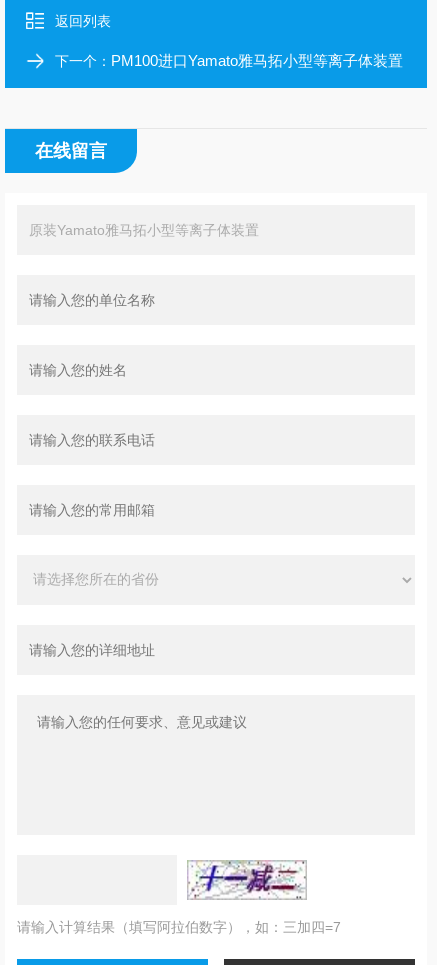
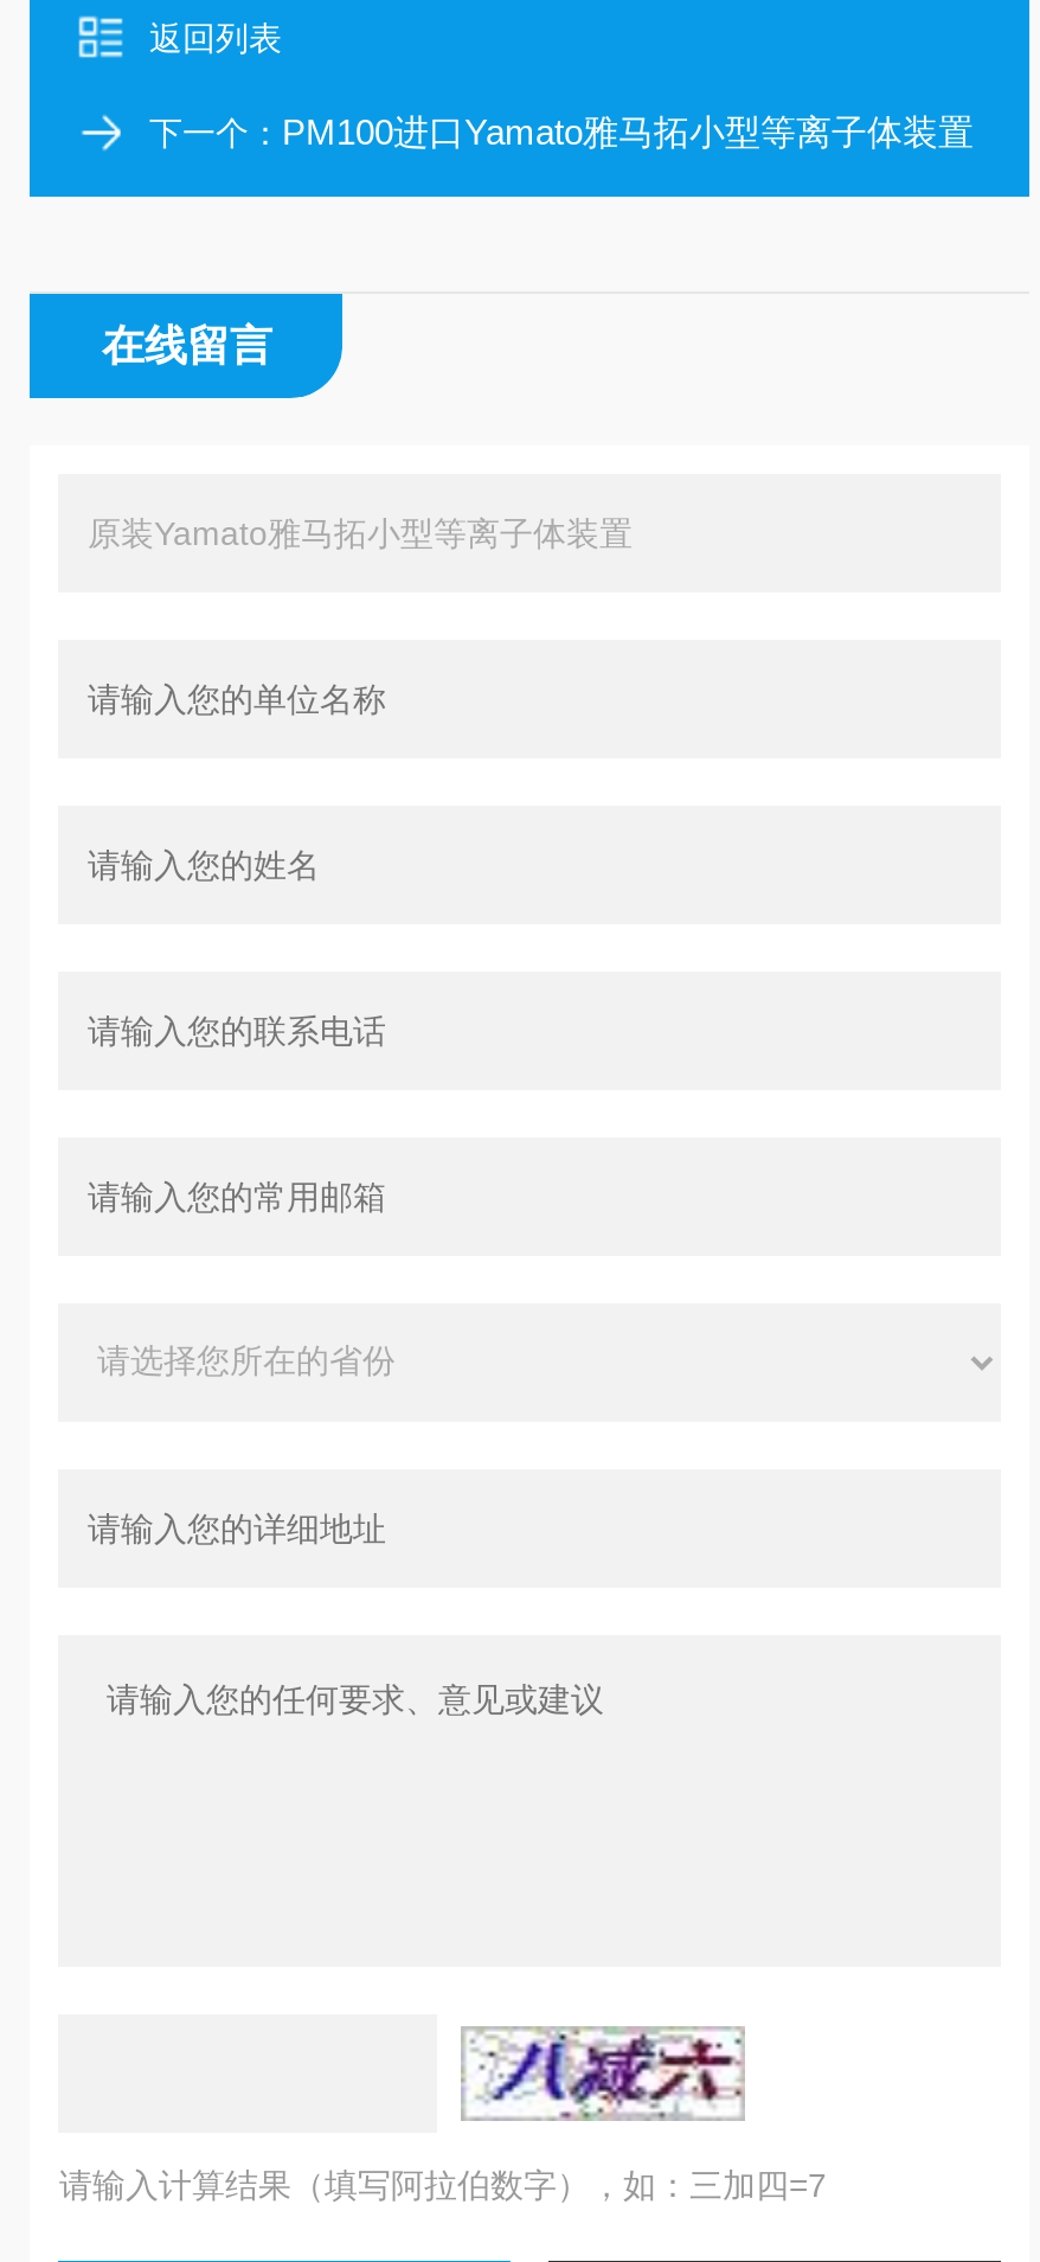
- [image]
+ [image]
